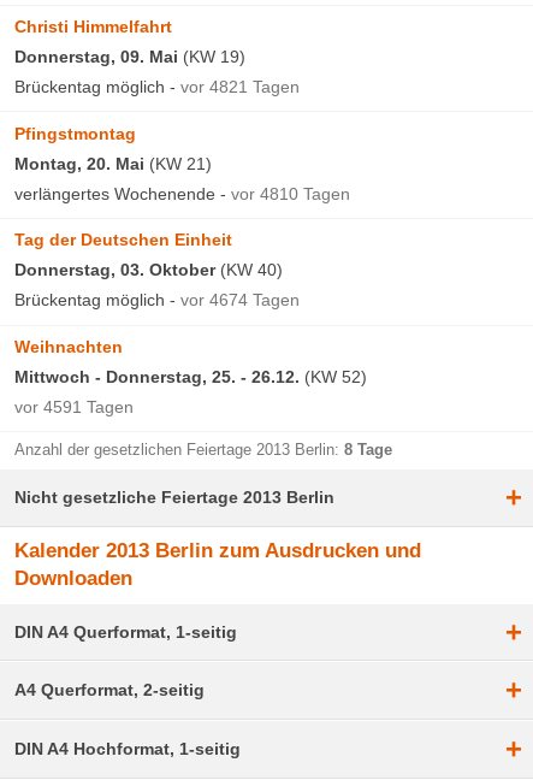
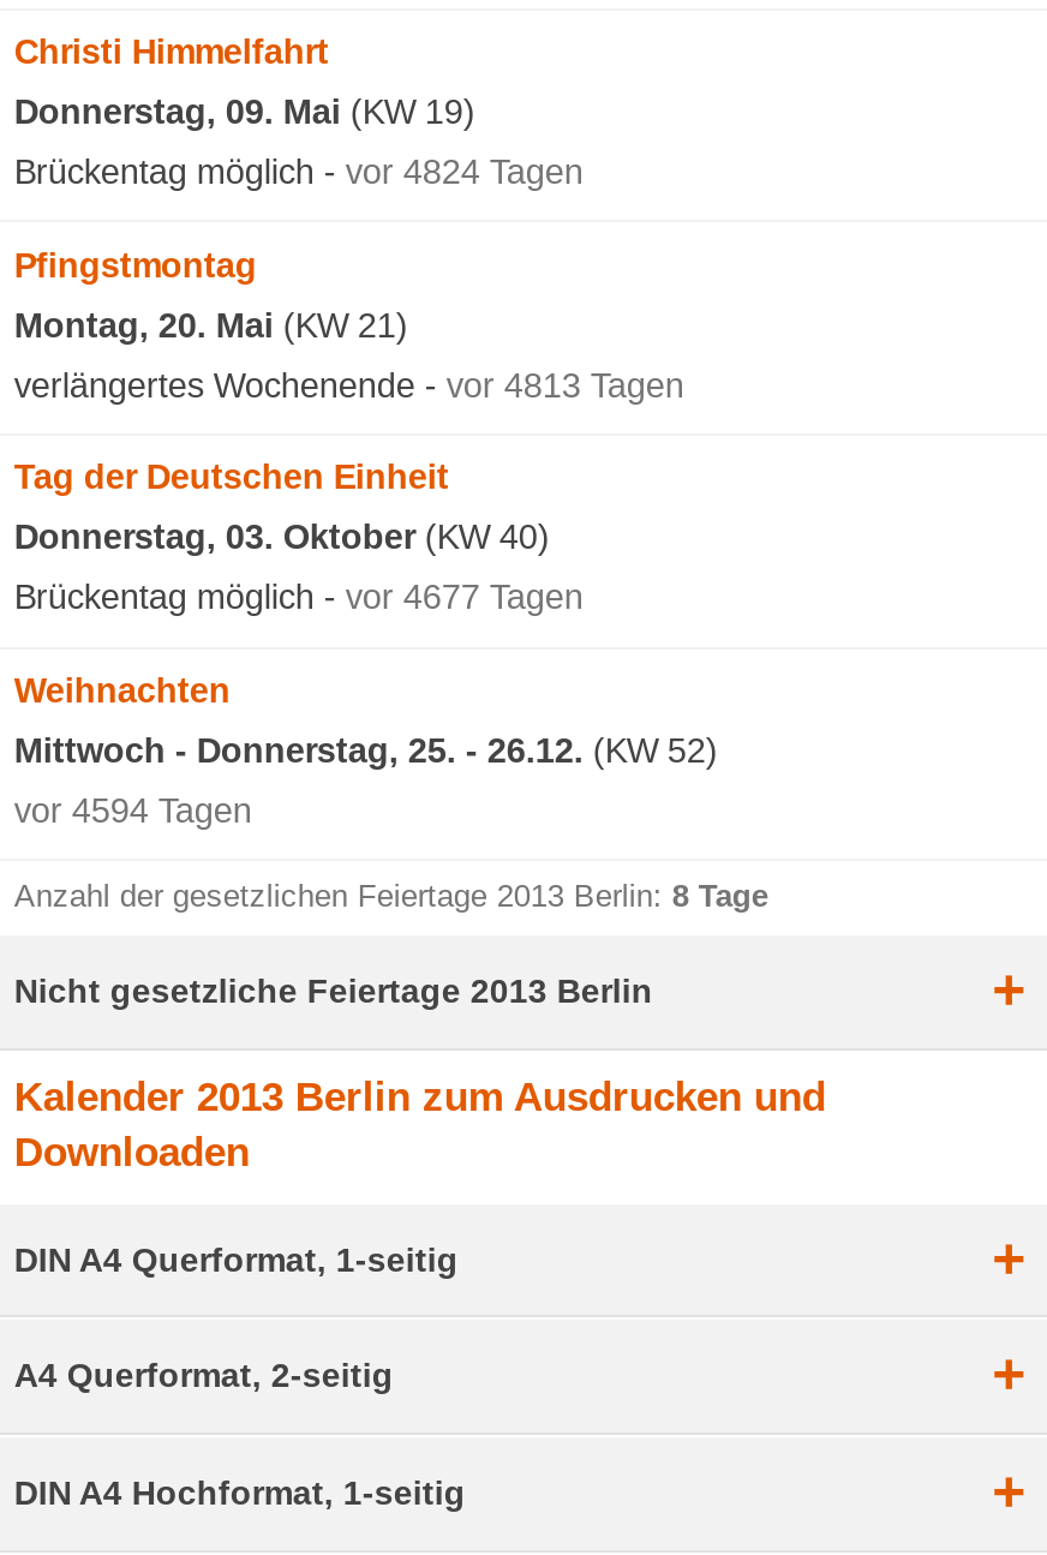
- Brückentag möglich - vor 4821 Tagen
+ Brückentag möglich - vor 4824 Tagen

- verlängertes Wochenende - vor 4810 Tagen
+ verlängertes Wochenende - vor 4813 Tagen

- Brückentag möglich - vor 4674 Tagen
+ Brückentag möglich - vor 4677 Tagen

- vor 4591 Tagen
+ vor 4594 Tagen
